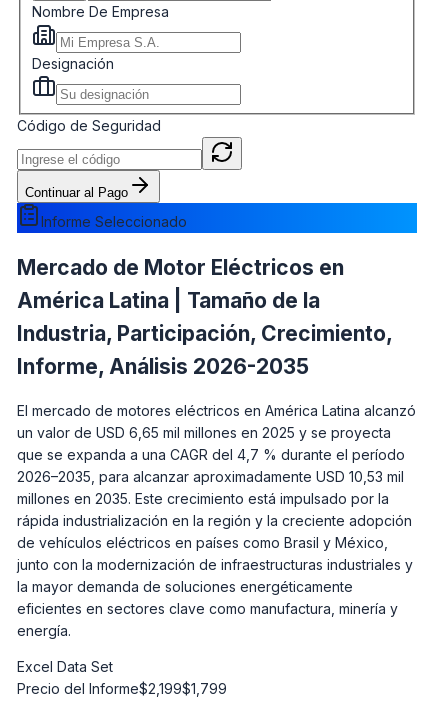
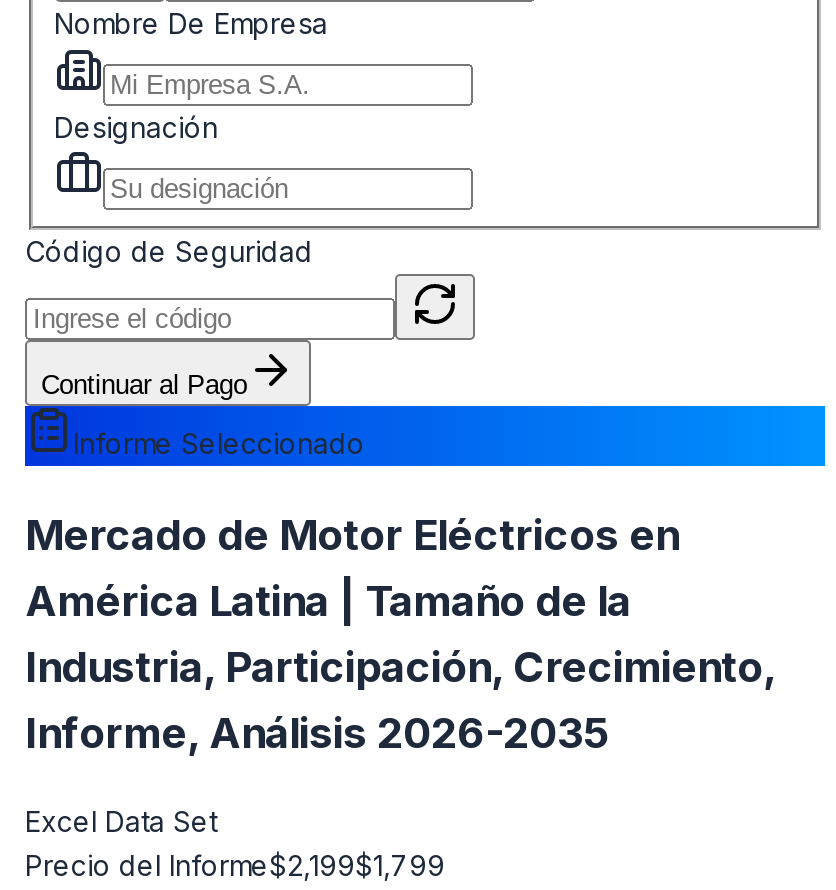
- El mercado de motores eléctricos en América Latina alcanzó
- un valor de USD 6,65 mil millones en 2025 y se proyecta
- que se expanda a una CAGR del 4,7 % durante el período
- 2026–2035, para alcanzar aproximadamente USD 10,53 mil
- millones en 2035. Este crecimiento está impulsado por la
- rápida industrialización en la región y la creciente adopción
- de vehículos eléctricos en países como Brasil y México,
- junto con la modernización de infraestructuras industriales y
- la mayor demanda de soluciones energéticamente
- eficientes en sectores clave como manufactura, minería y
- energía.
